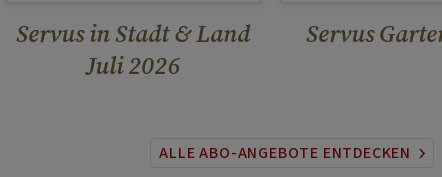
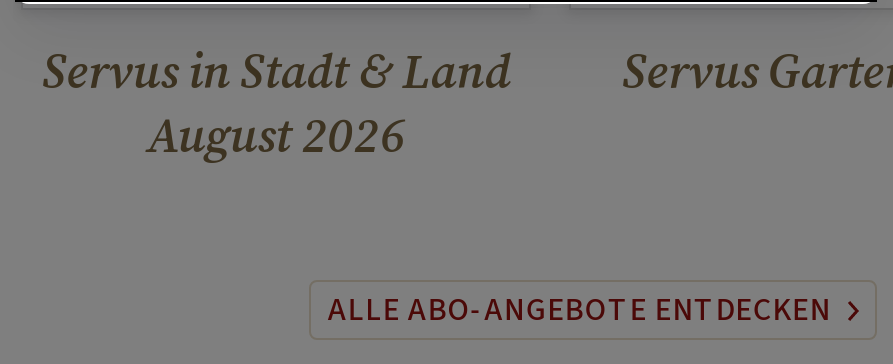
- Juli 2026
+ August 2026
